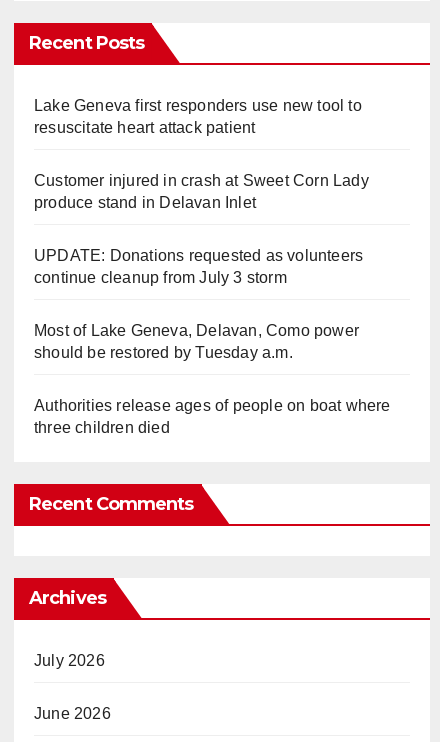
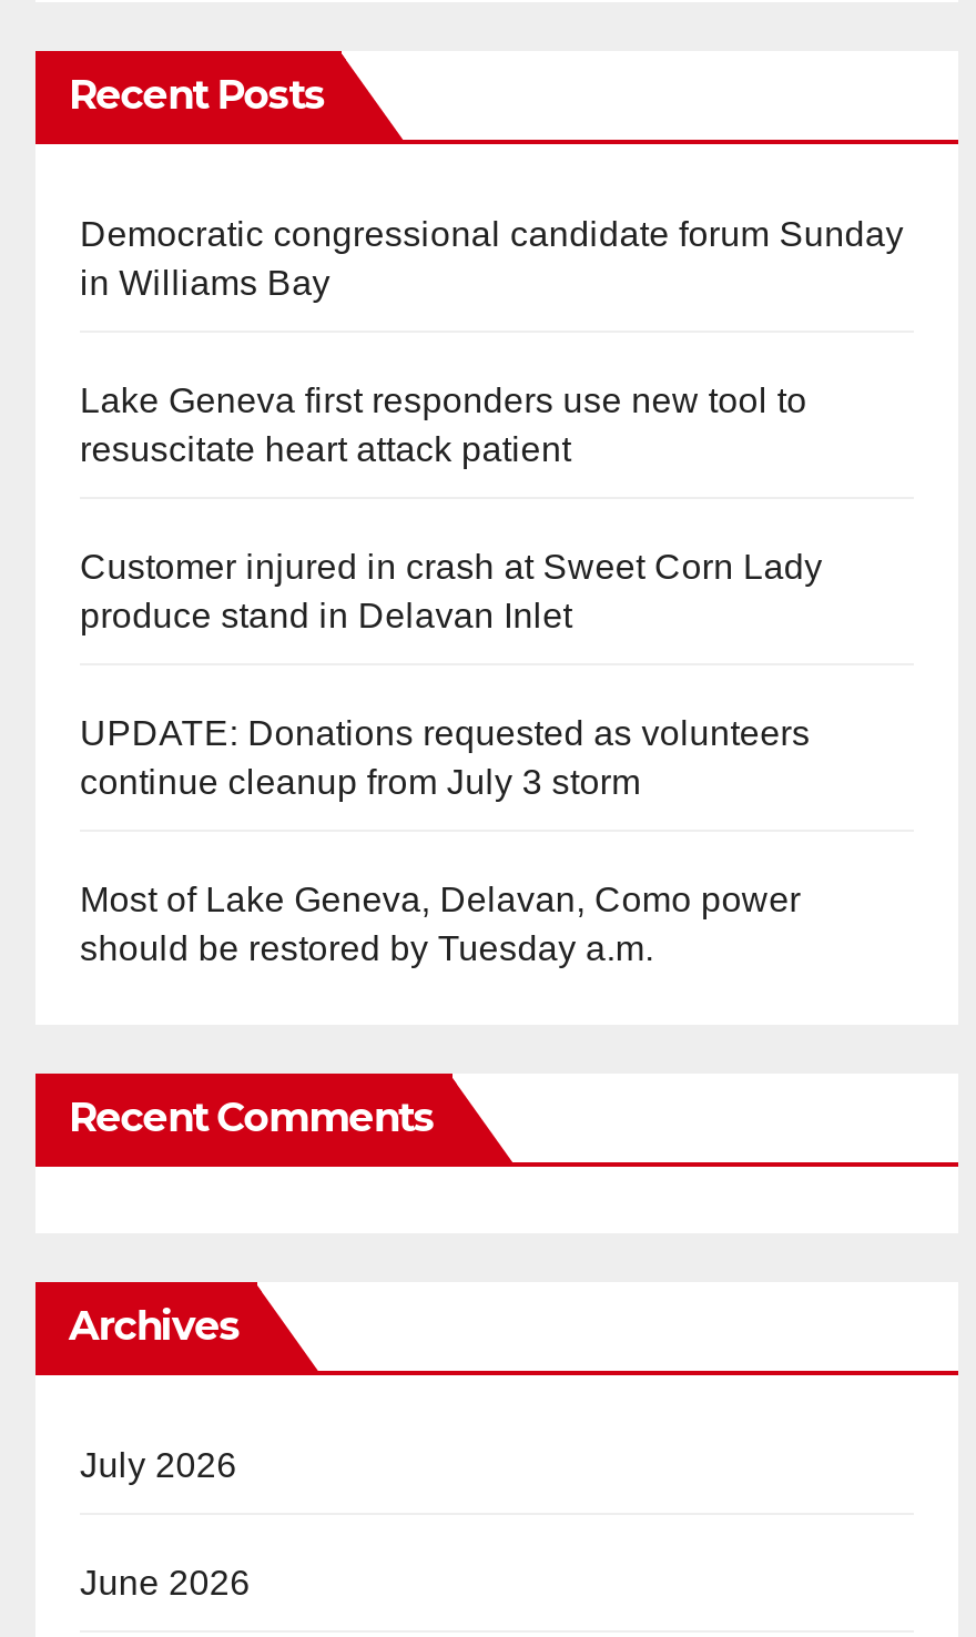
+ Democratic congressional candidate forum Sunday
+ in Williams Bay

moved down: Lake Geneva first responders use new tool to | resuscitate heart attack patient | Customer injured in crash at Sweet Corn Lady | produce stand in Delavan Inlet | UPDATE: Donations requested as volunteers | continue cleanup from July 3 storm | Most of Lake Geneva, Delavan, Como power | should be restored by Tuesday a.m.

- Authorities release ages of people on boat where
- three children died
